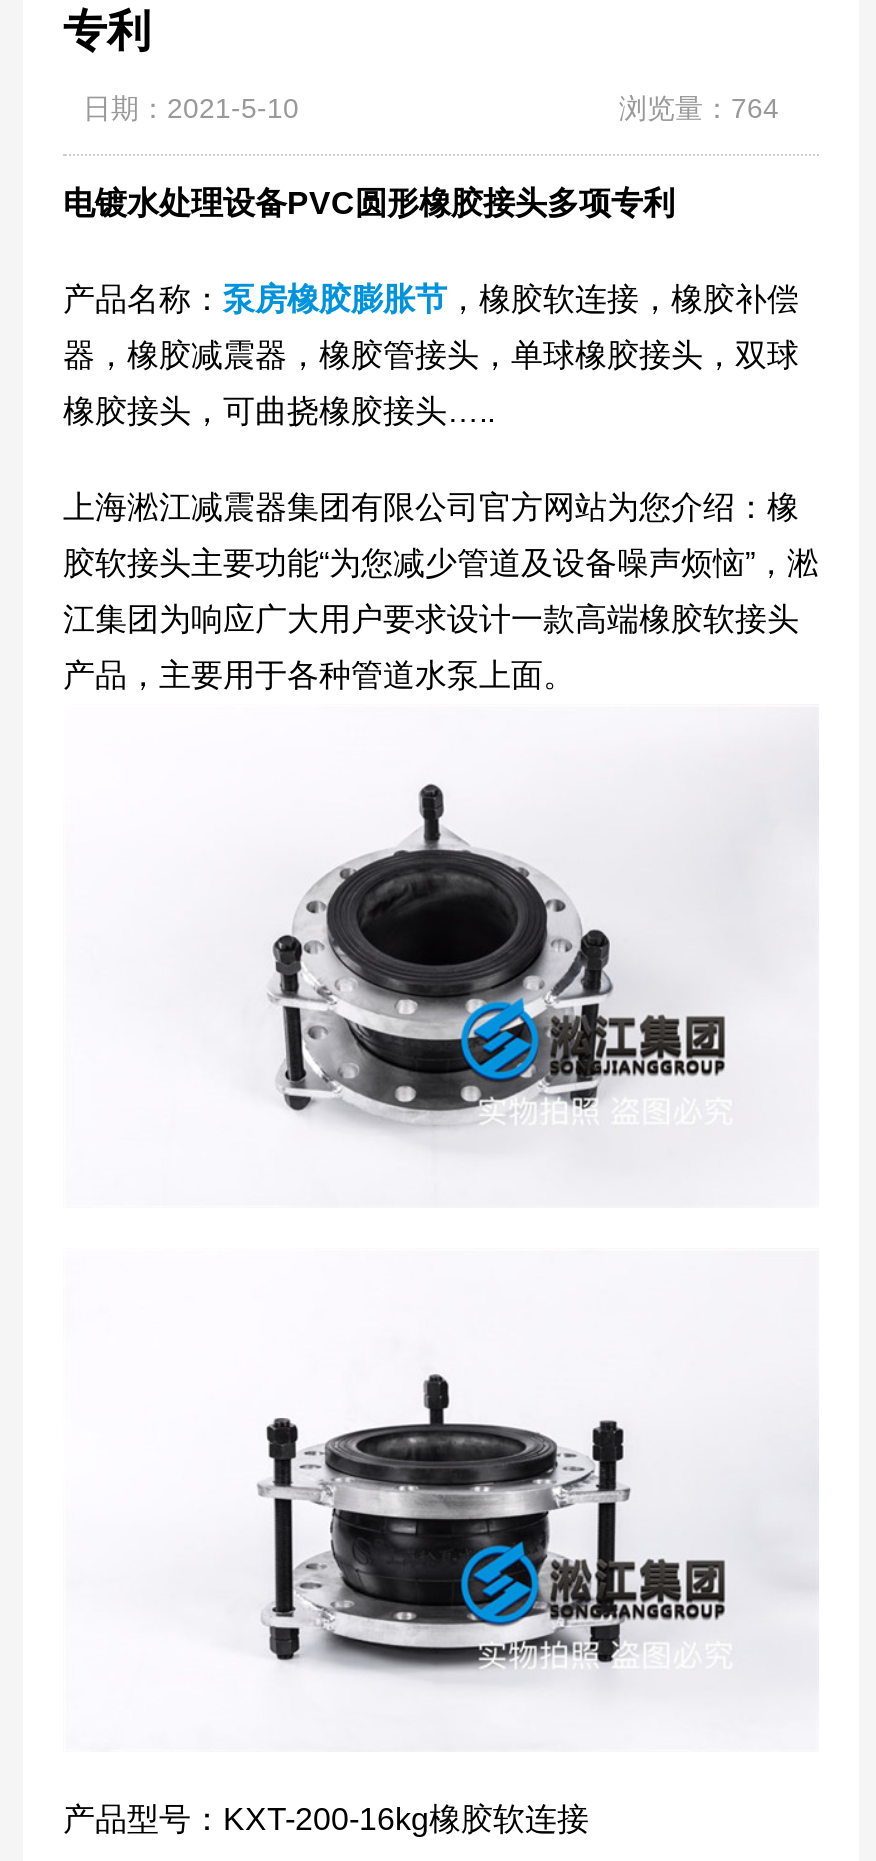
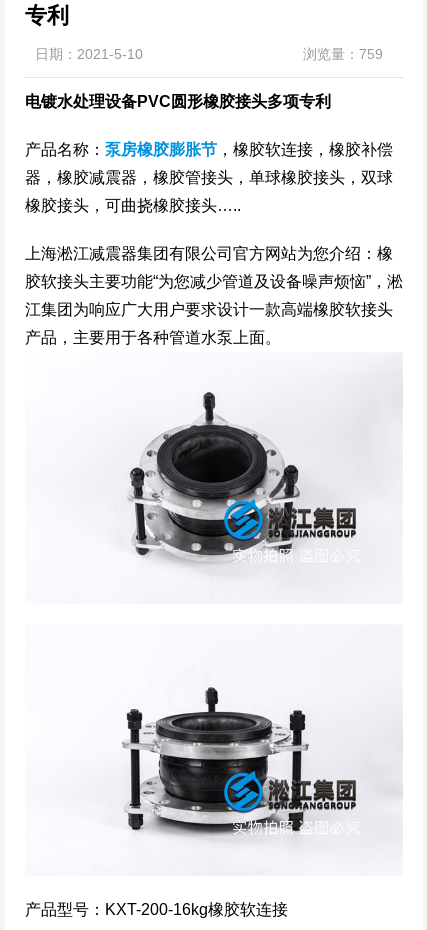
- 浏览量：764
+ 浏览量：759
